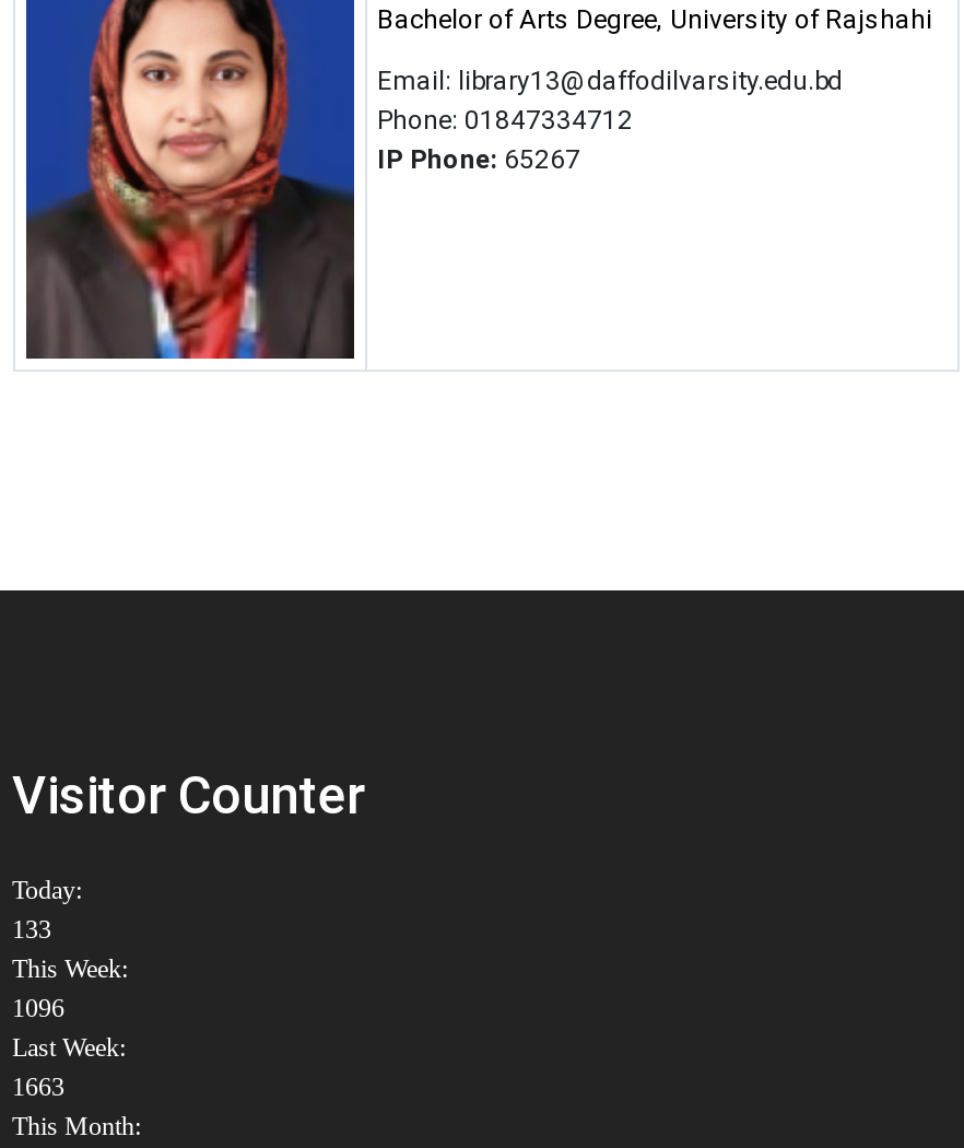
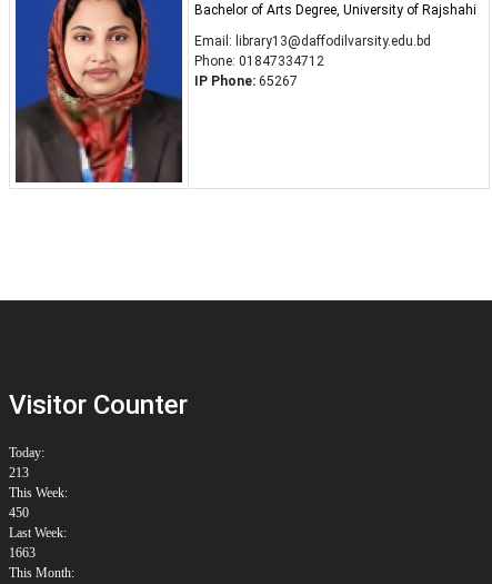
- 133
+ 213

- 1096
+ 450
